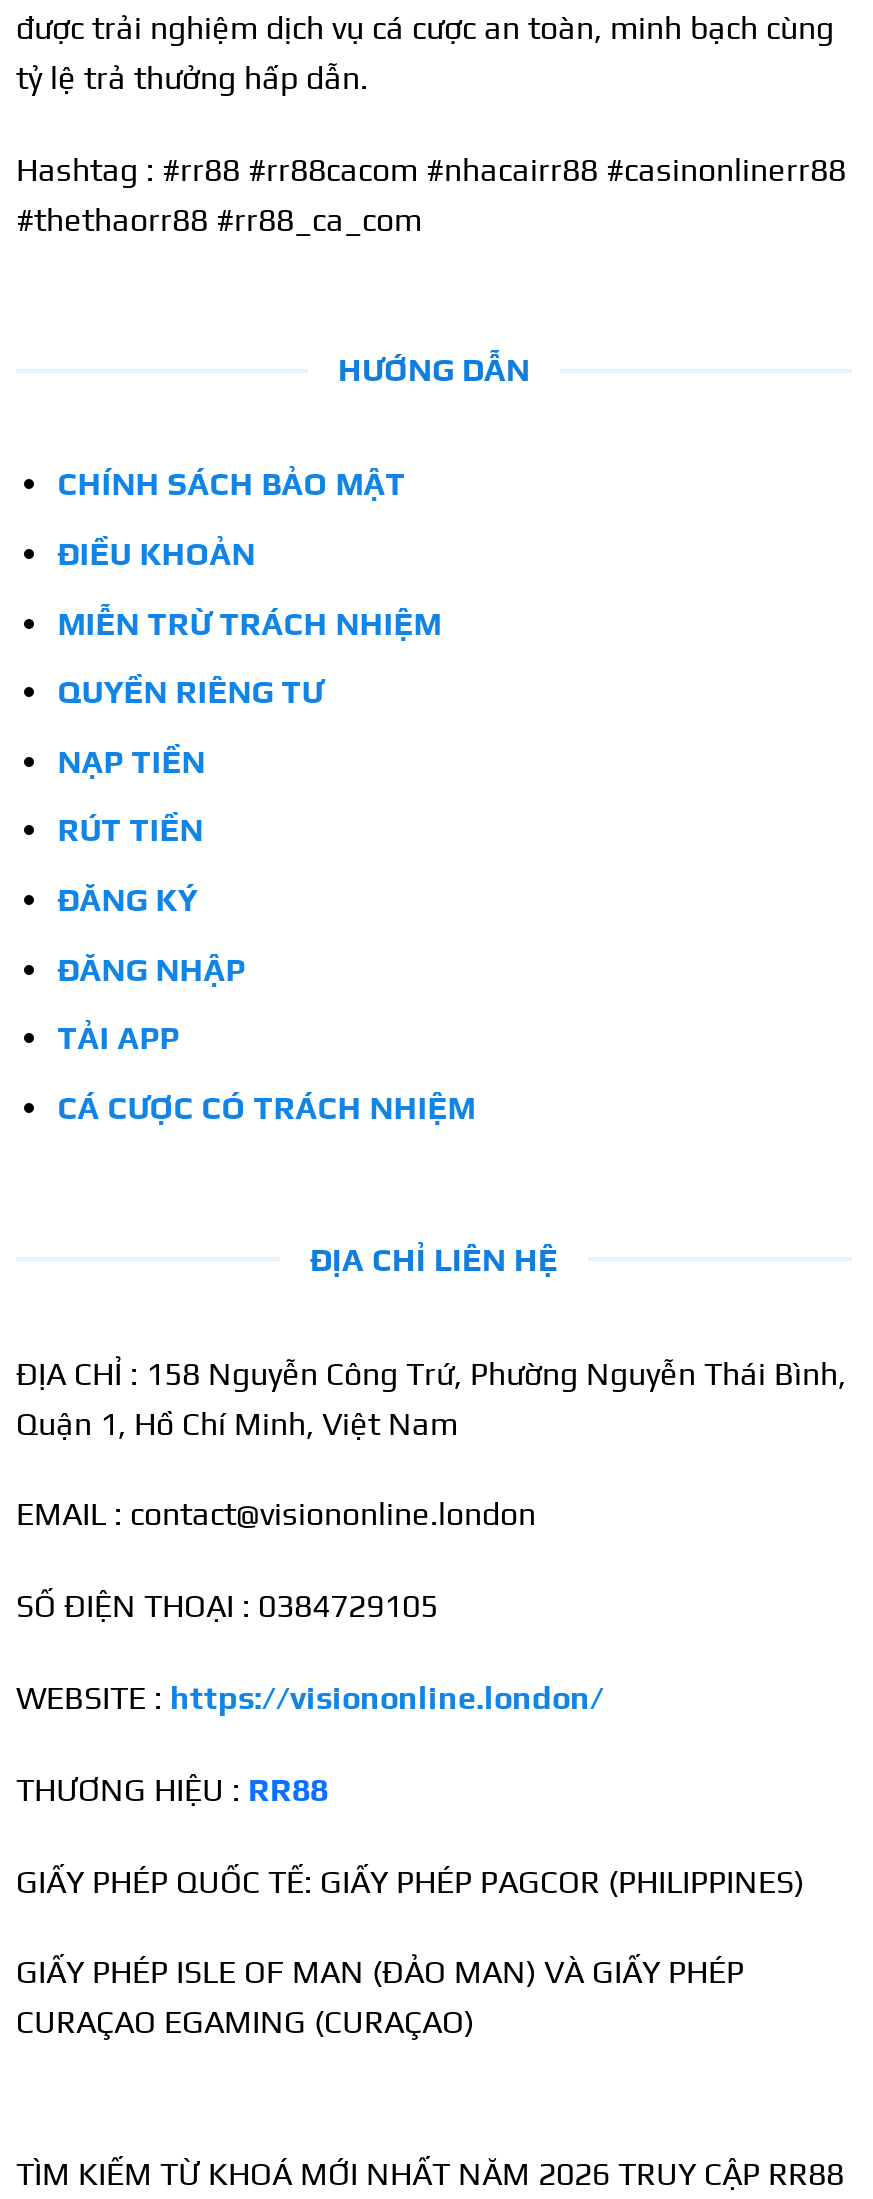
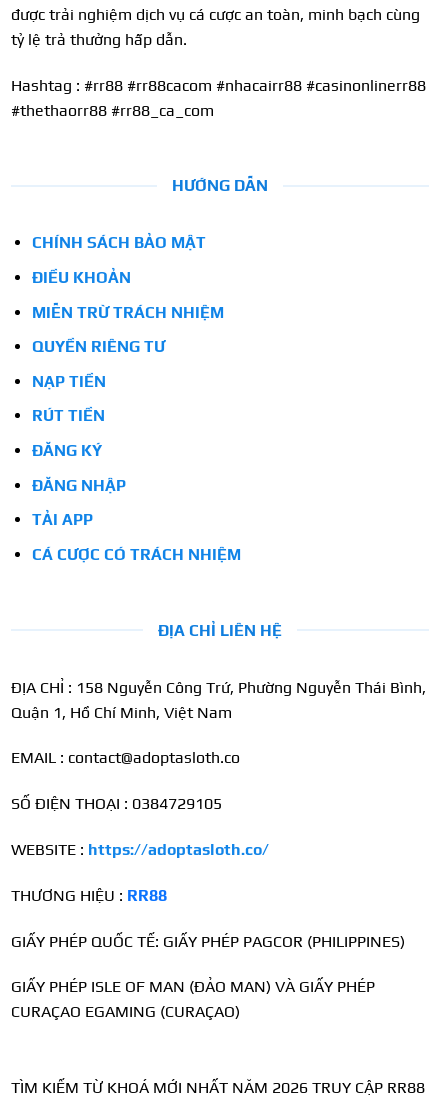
- EMAIL : contact@visiononline.london
+ EMAIL : contact@adoptasloth.co

- WEBSITE : https://visiononline.london/
+ WEBSITE : https://adoptasloth.co/
